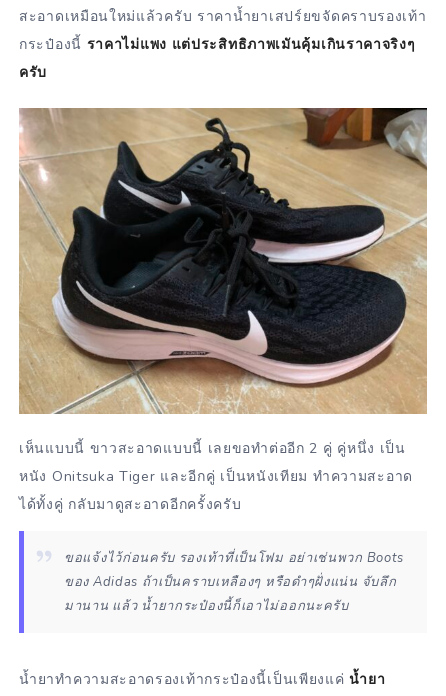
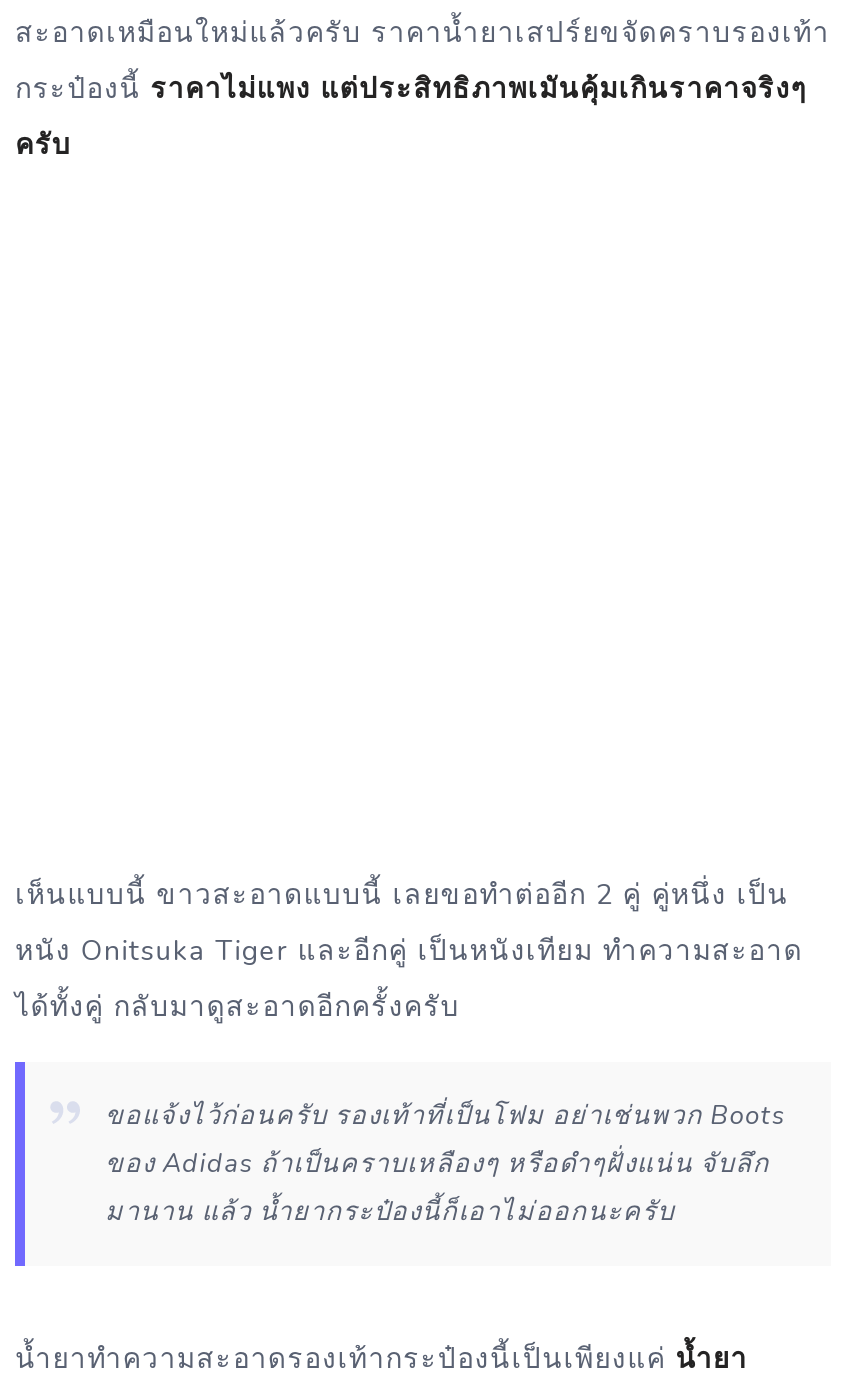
- [image]
